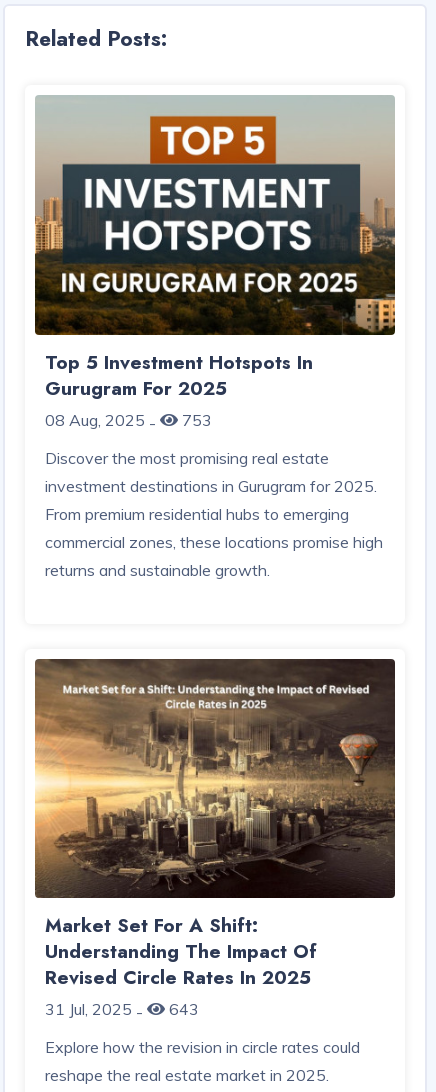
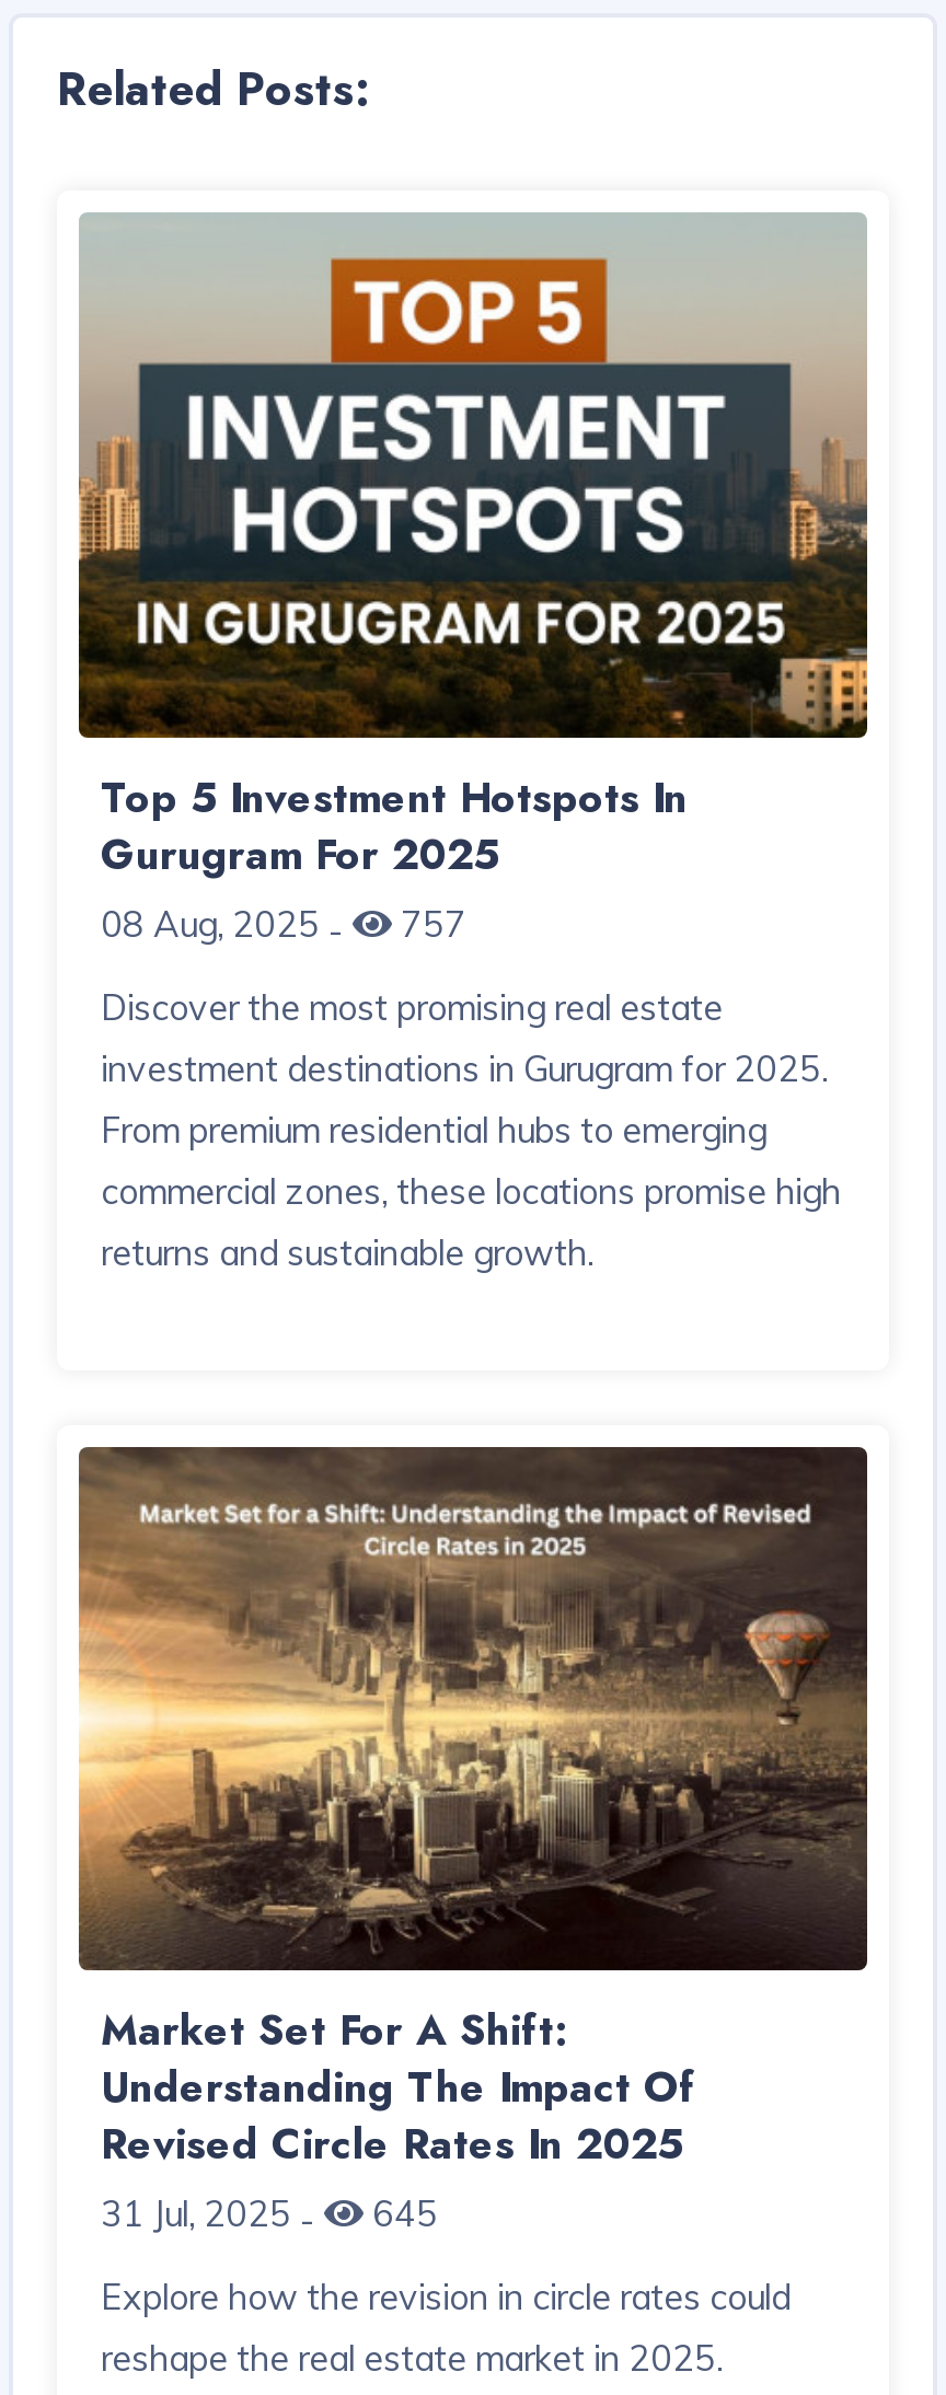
- 08 Aug, 2025 - 753
+ 08 Aug, 2025 - 757

- 31 Jul, 2025 - 643
+ 31 Jul, 2025 - 645
